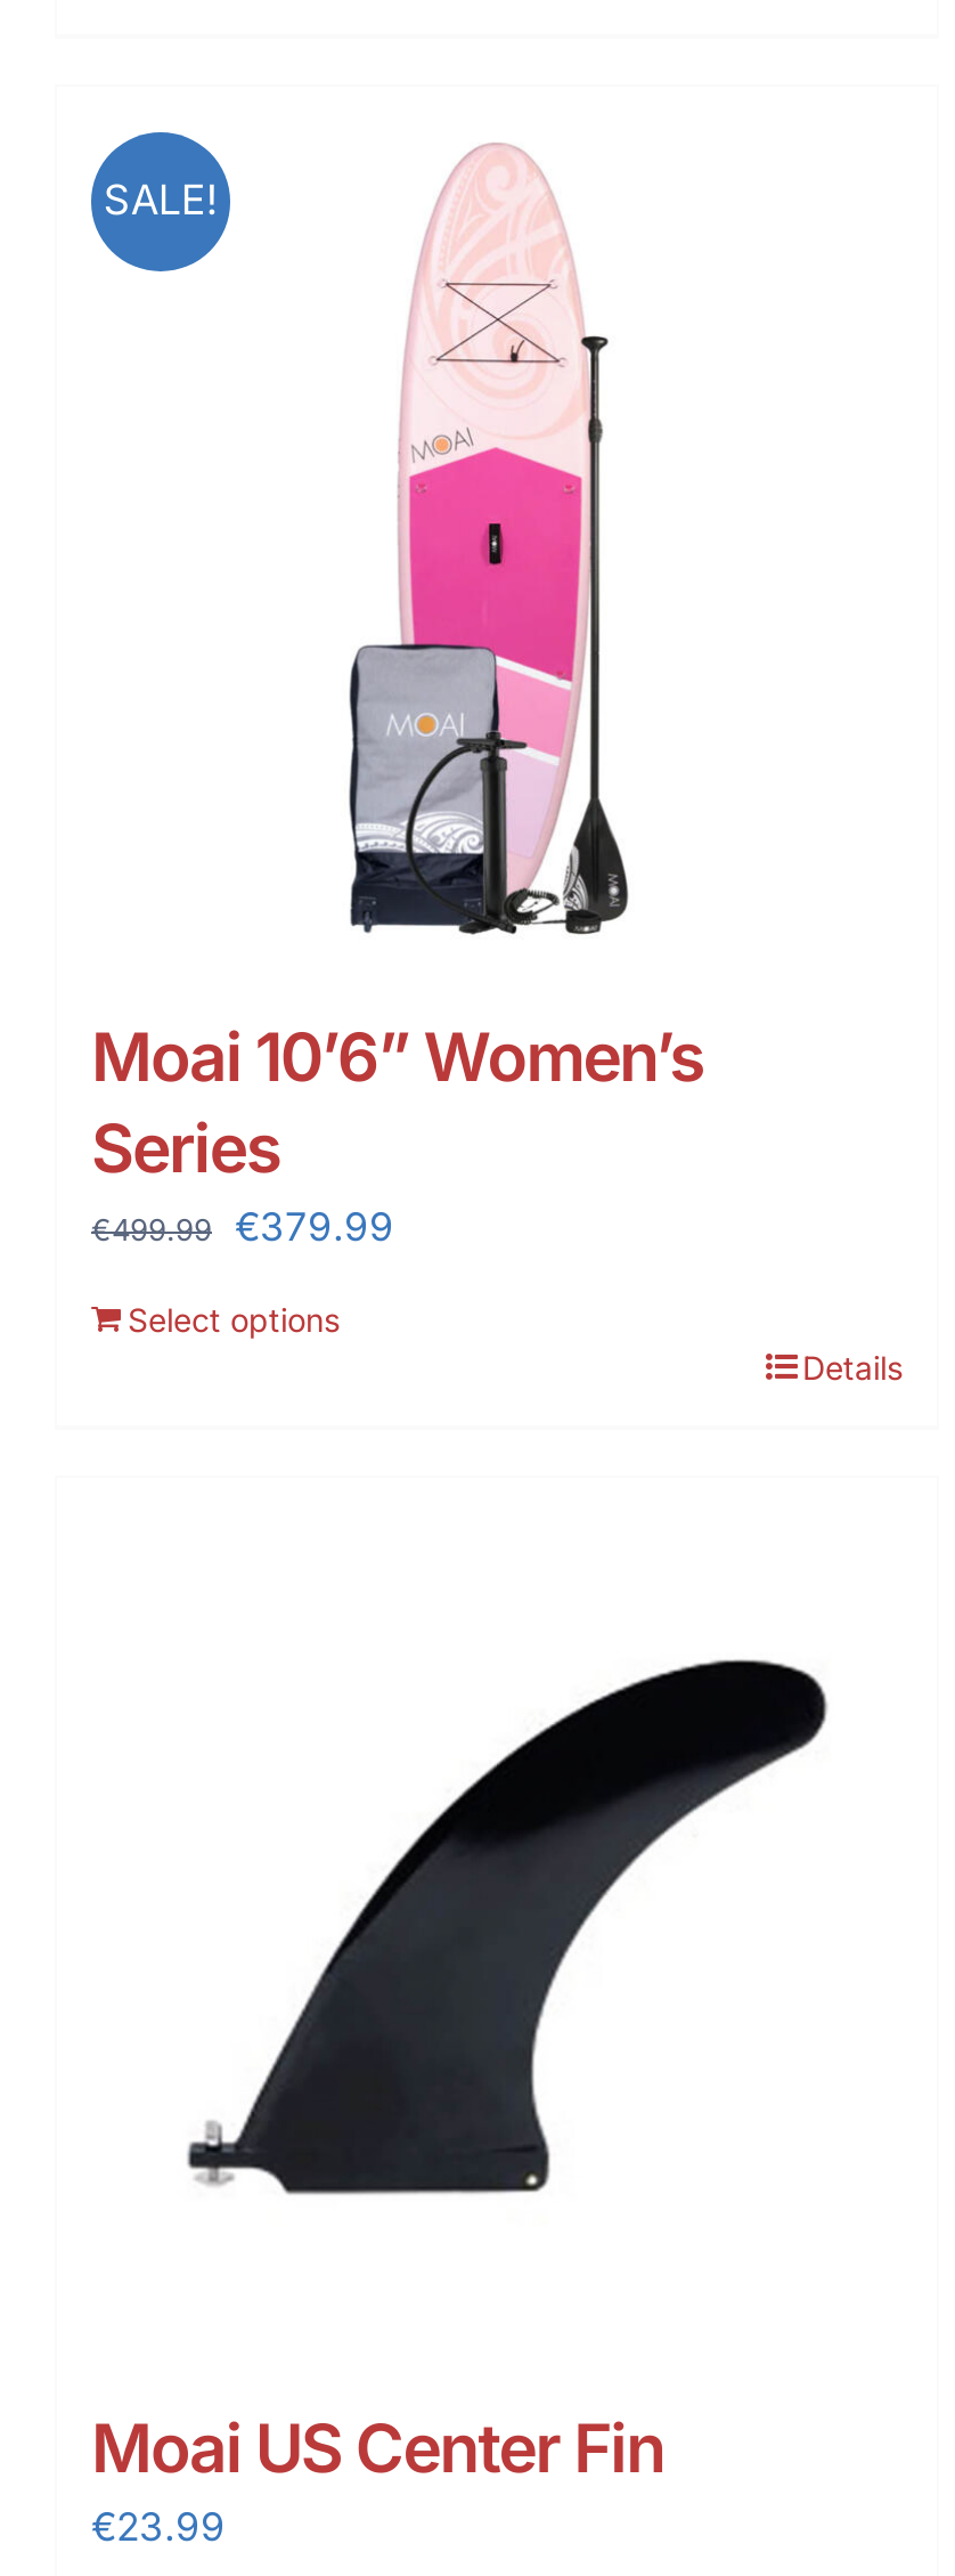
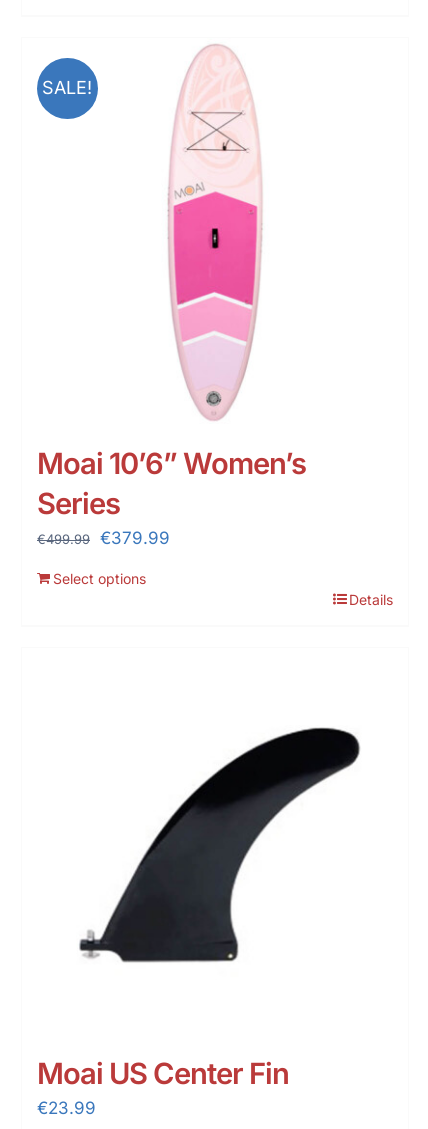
- [image]
+ [image]
